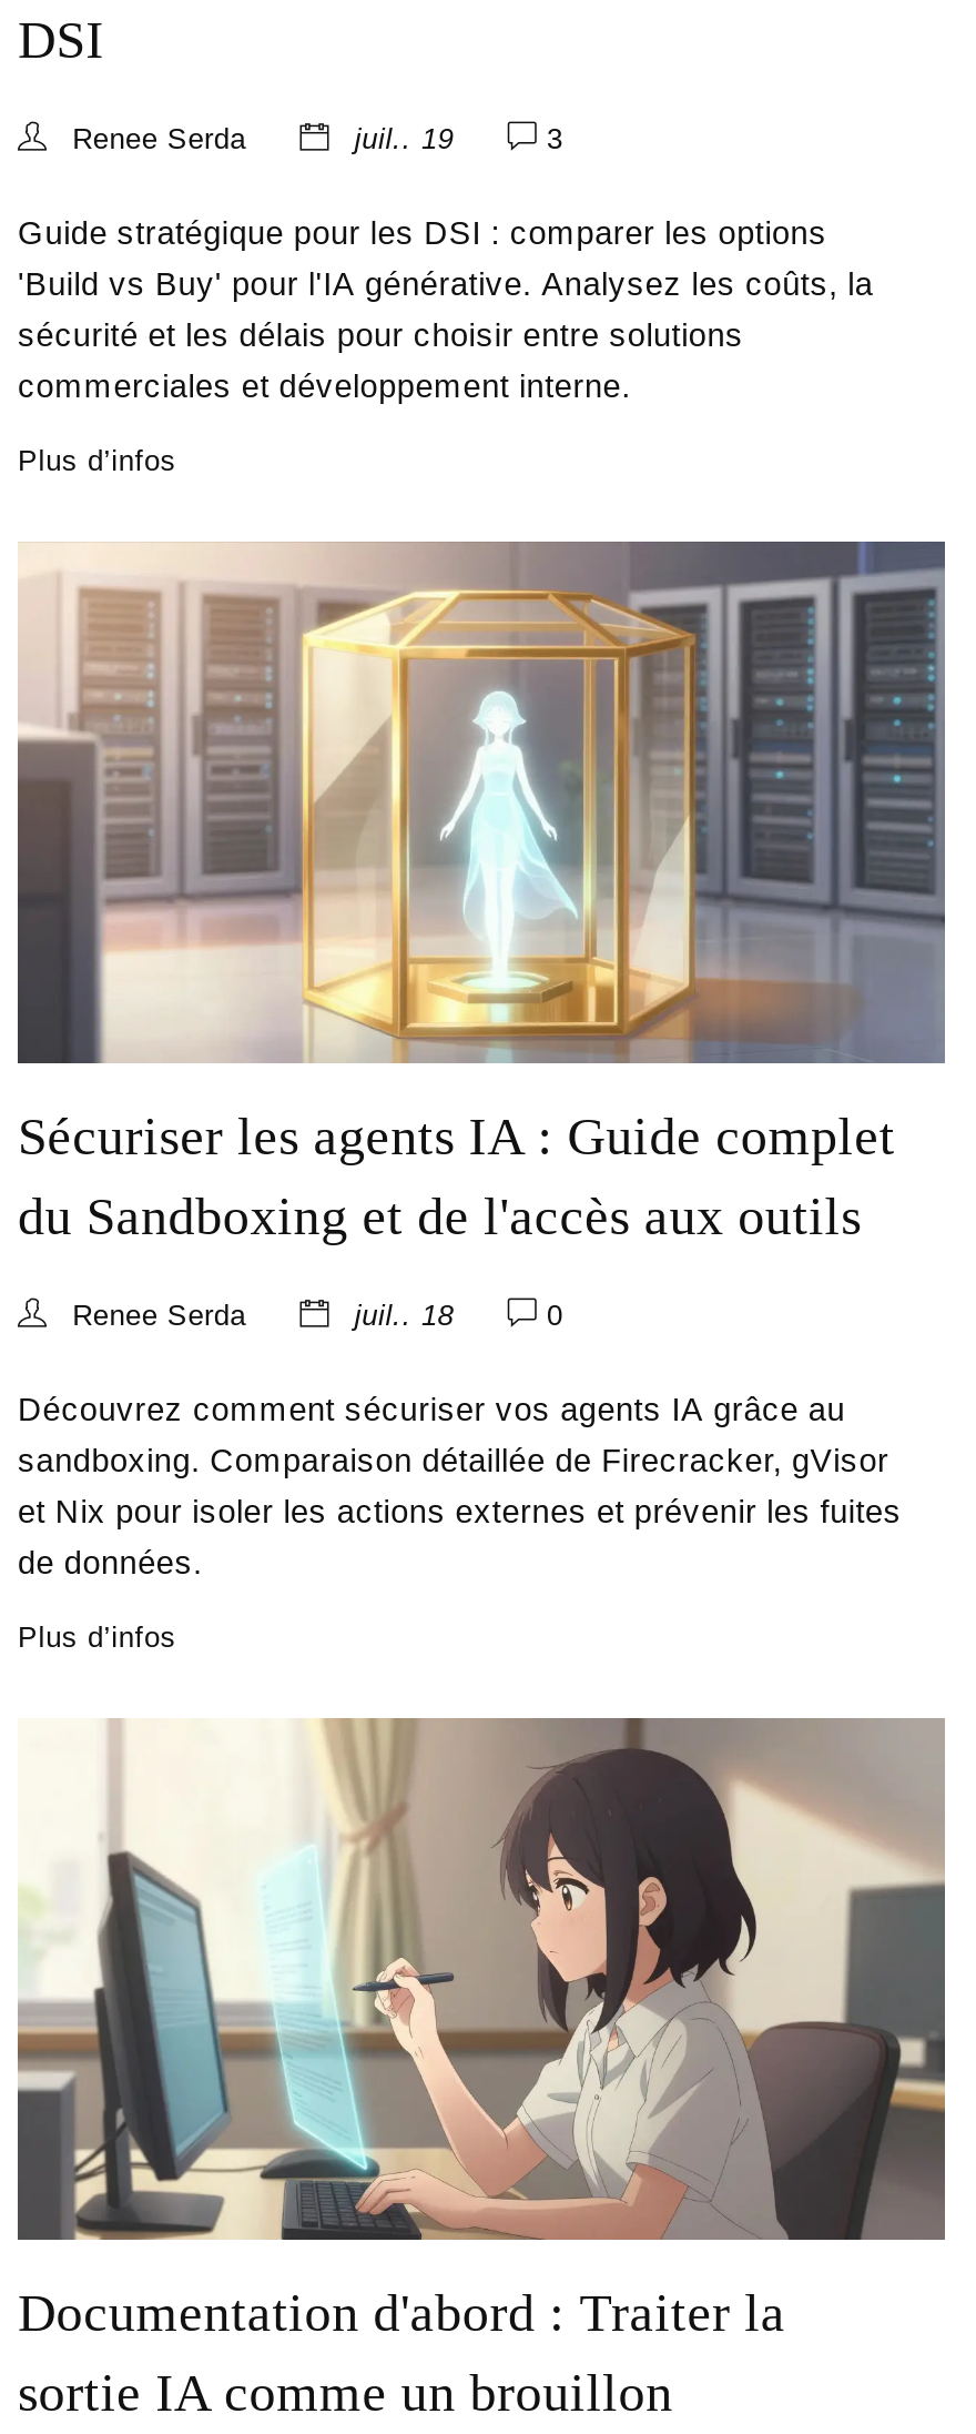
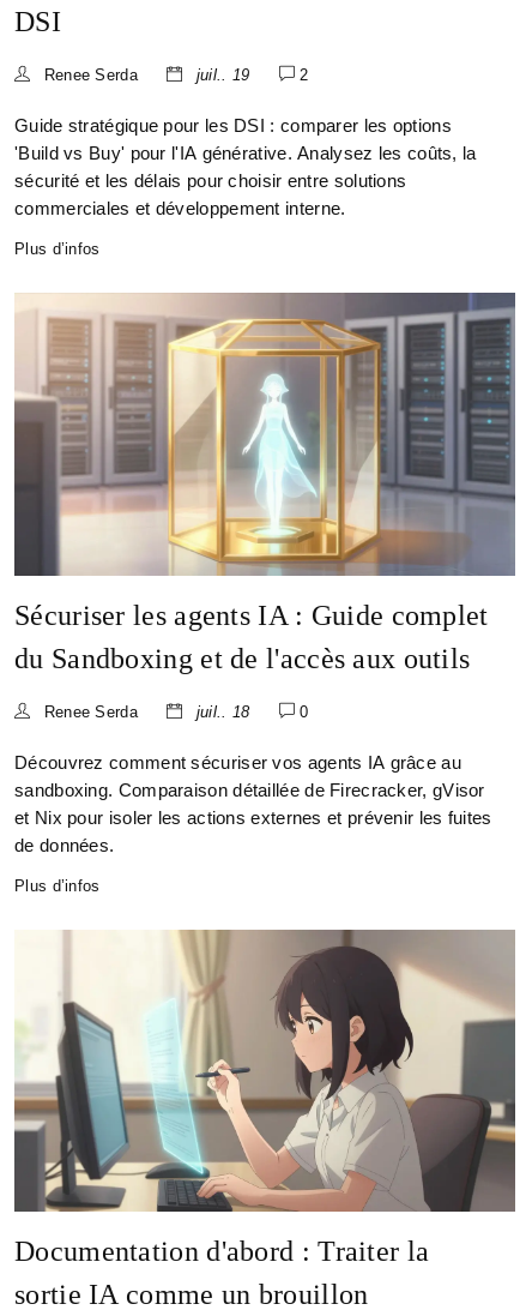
- 3
+ 2
